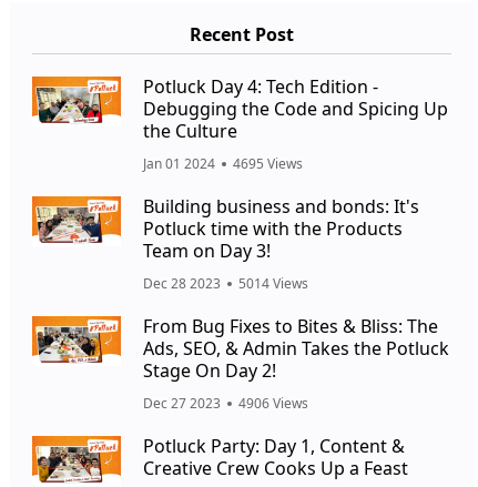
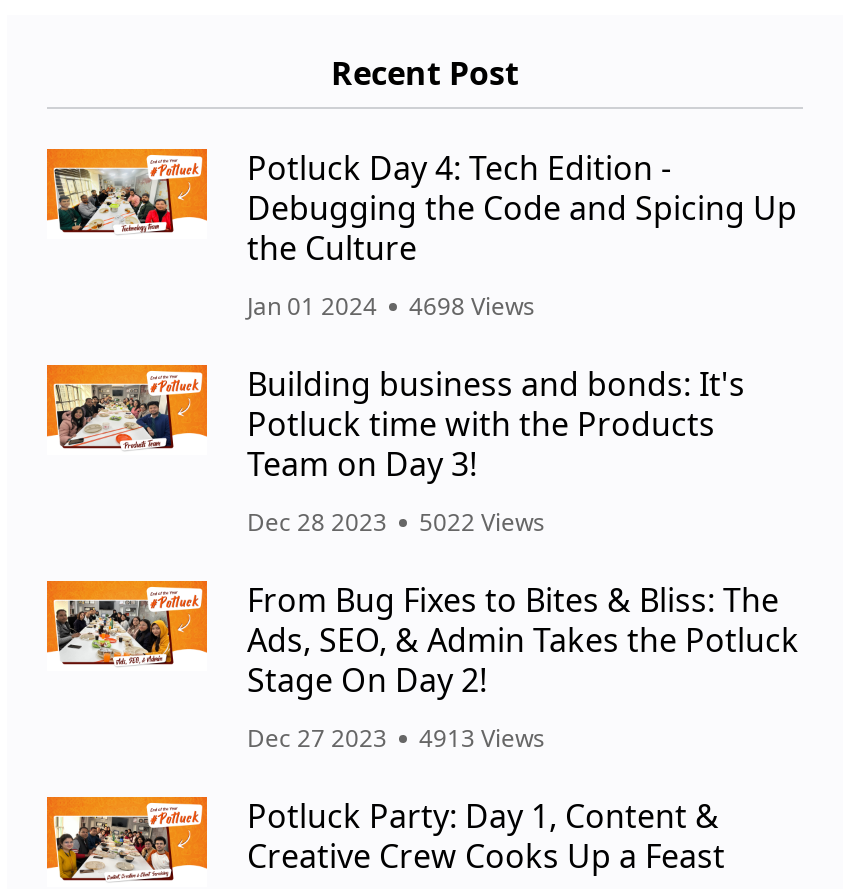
- Jan 01 2024 4695 Views
+ Jan 01 2024 4698 Views

- Dec 28 2023 5014 Views
+ Dec 28 2023 5022 Views

- Dec 27 2023 4906 Views
+ Dec 27 2023 4913 Views
